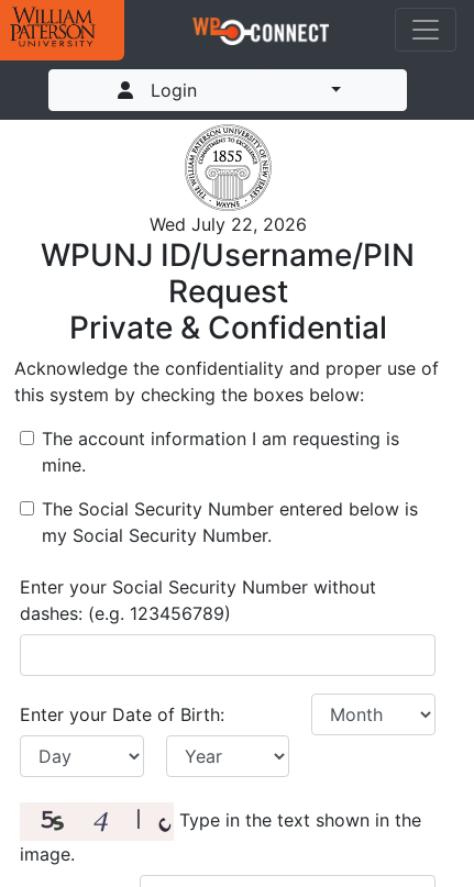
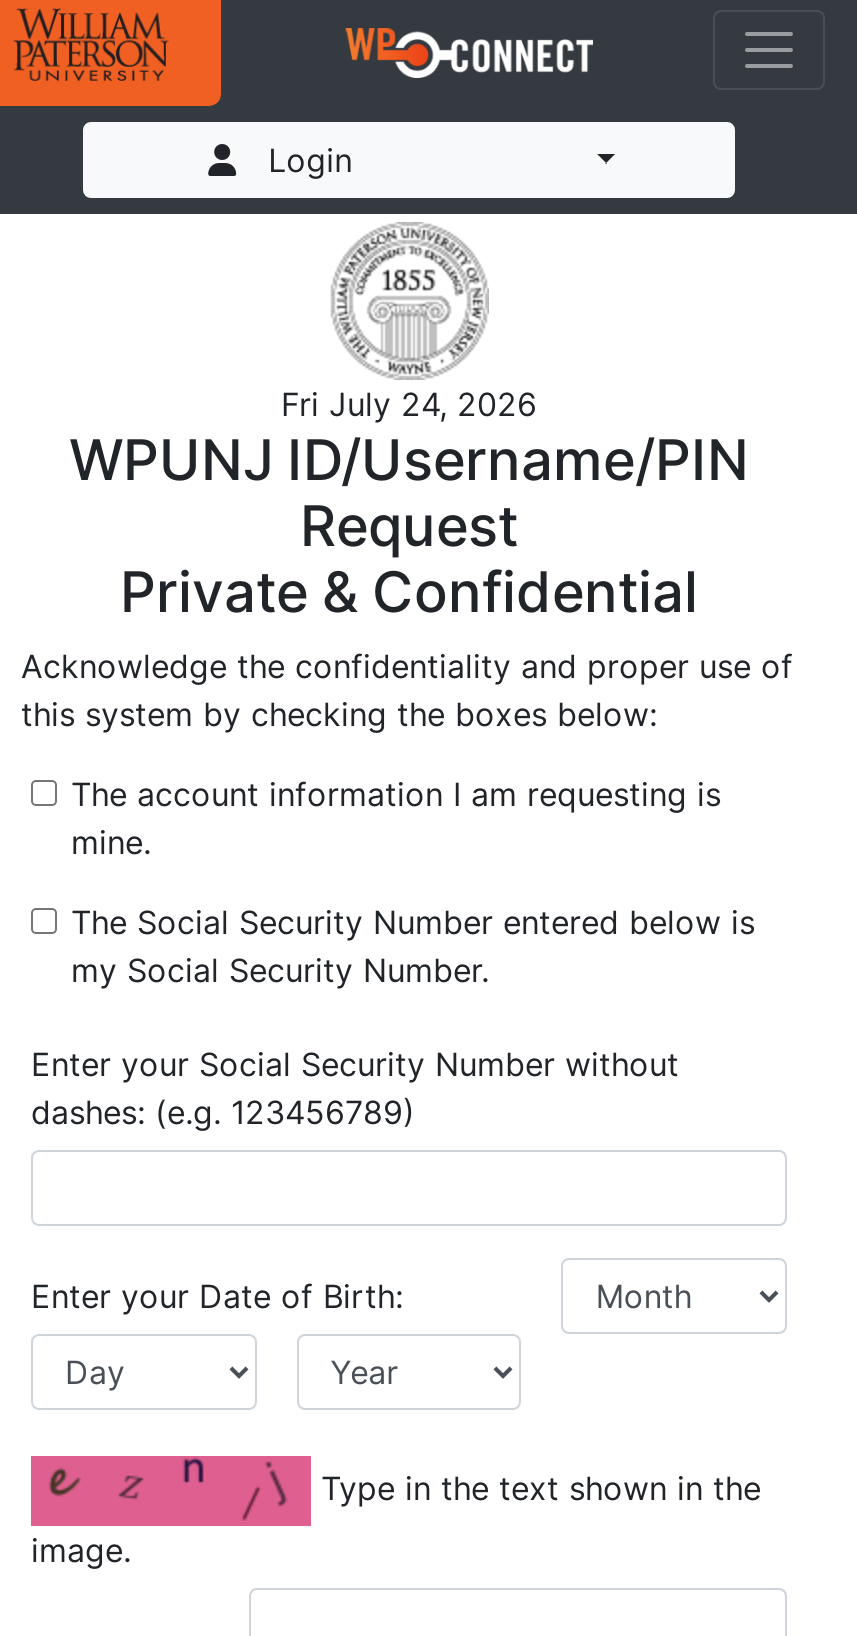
- Wed July 22, 2026
+ Fri July 24, 2026

- [image]
+ [image]
